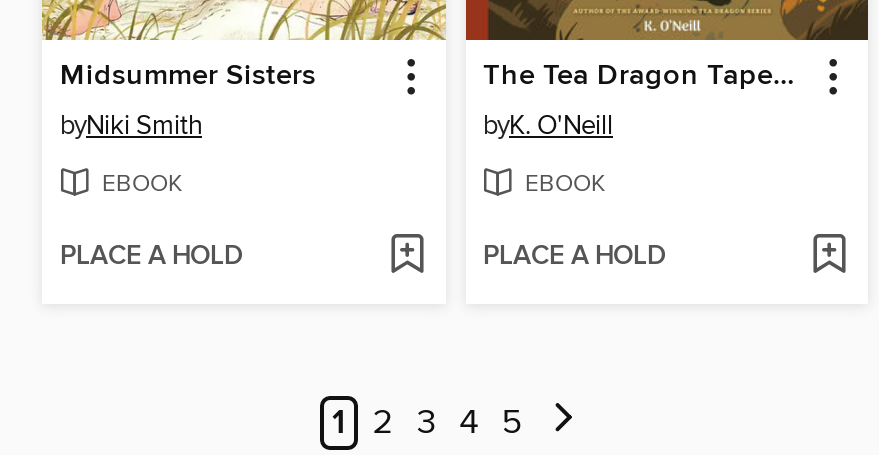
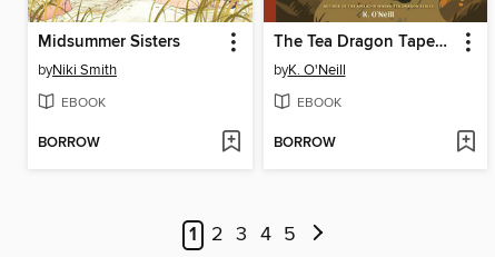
- PLACE A HOLD
+ BORROW

- PLACE A HOLD
+ BORROW
